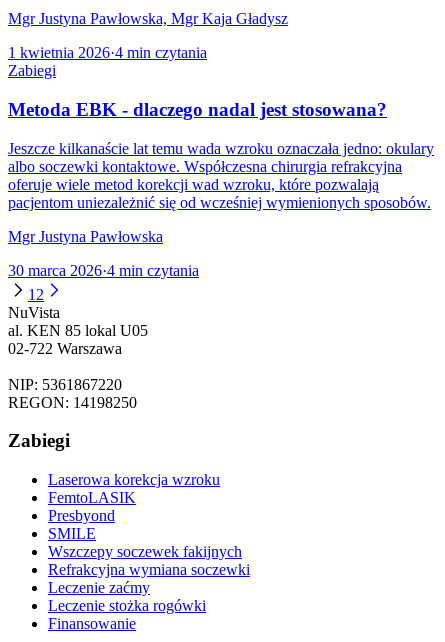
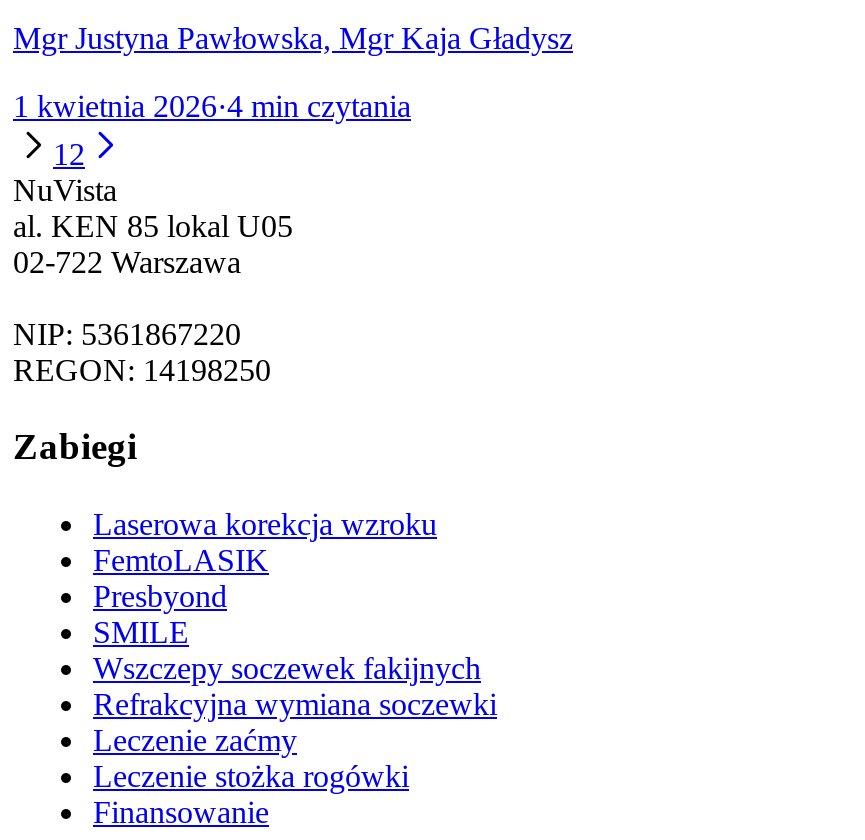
- Zabiegi
- Metoda EBK - dlaczego nadal jest stosowana?
- Jeszcze kilkanaście lat temu wada wzroku oznaczała jedno: okulary
- albo soczewki kontaktowe. Współczesna chirurgia refrakcyjna
- oferuje wiele metod korekcji wad wzroku, które pozwalają
- pacjentom uniezależnić się od wcześniej wymienionych sposobów.
- Mgr Justyna Pawłowska
- 30 marca 2026·4 min czytania
